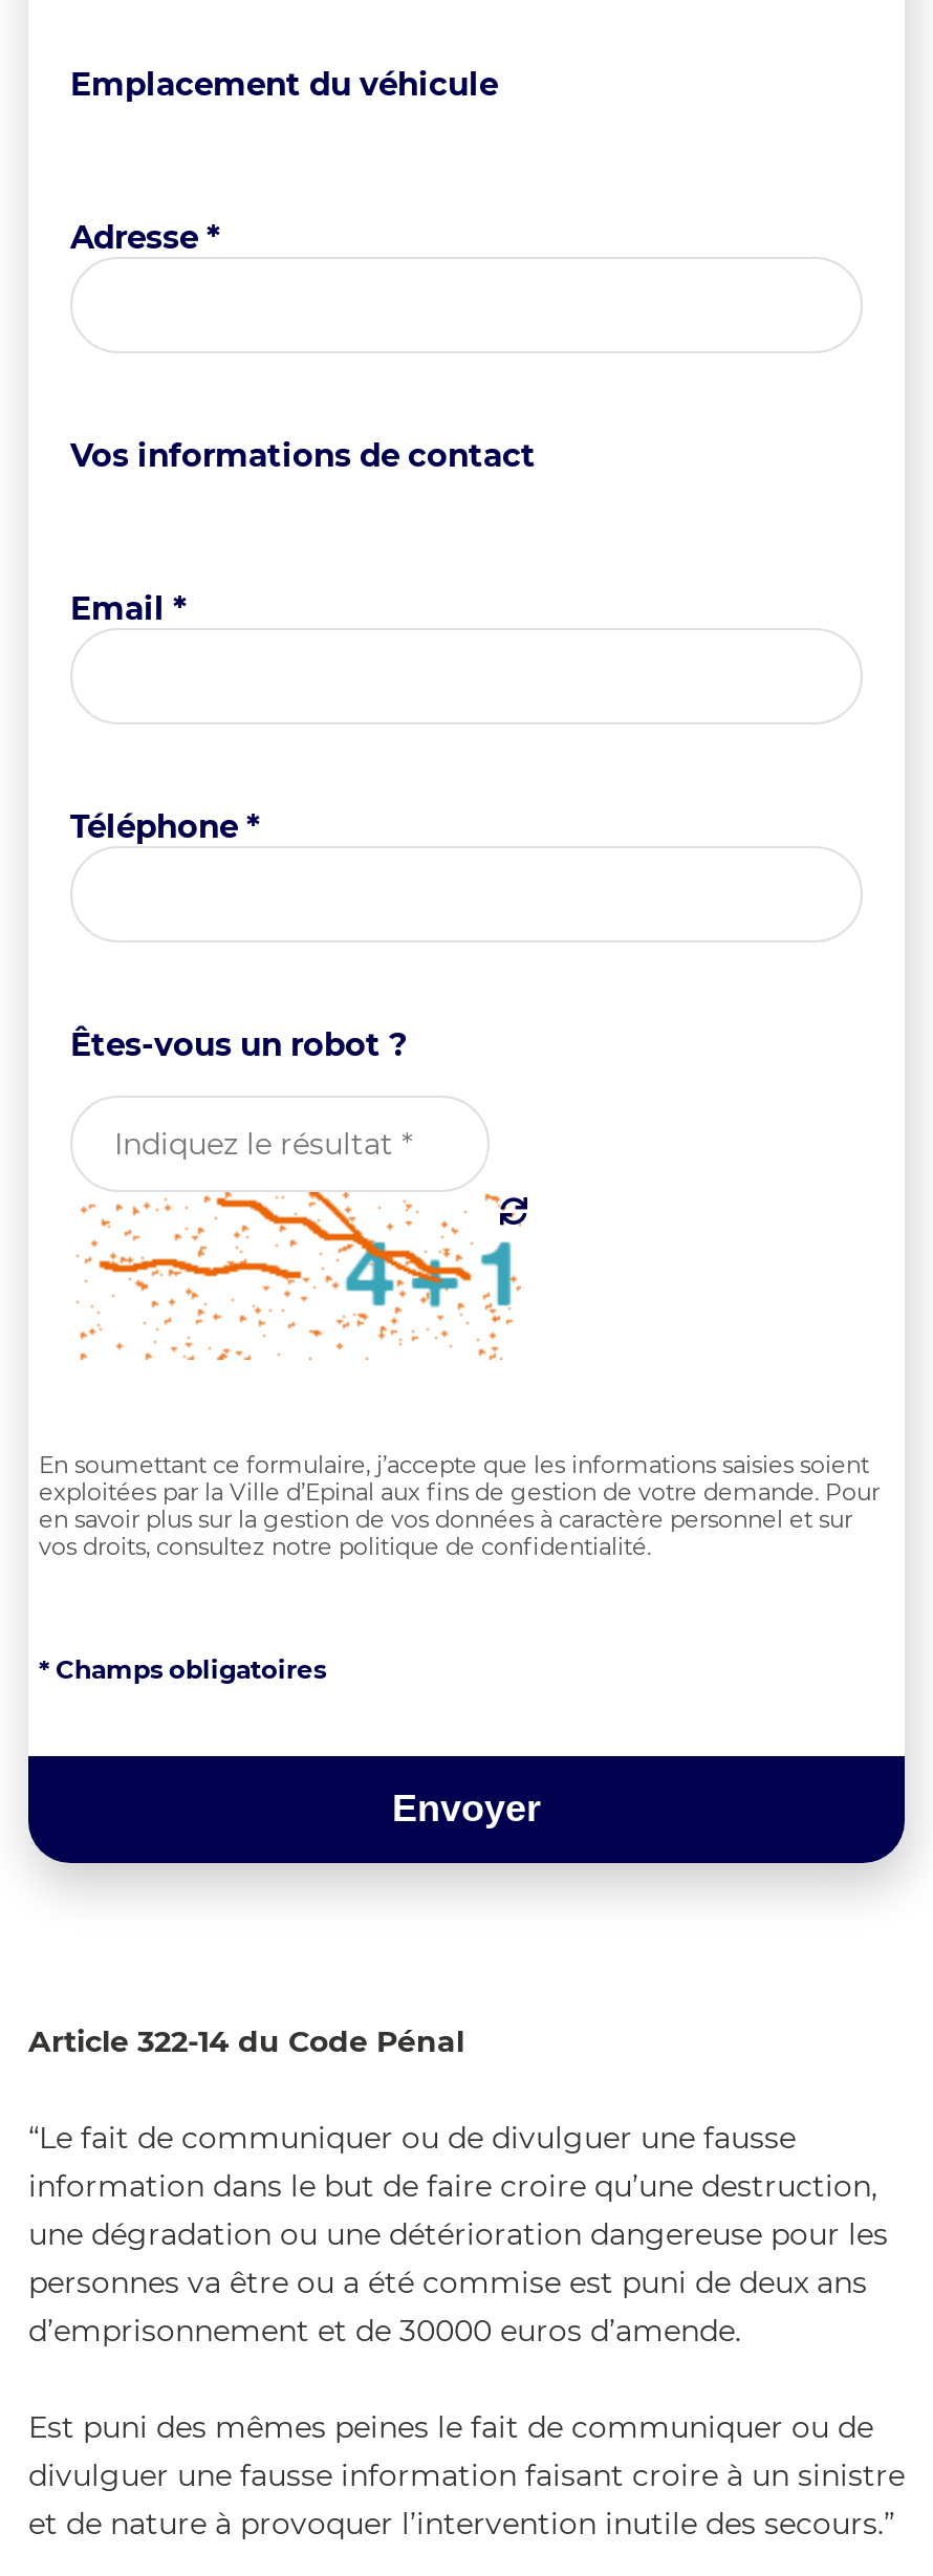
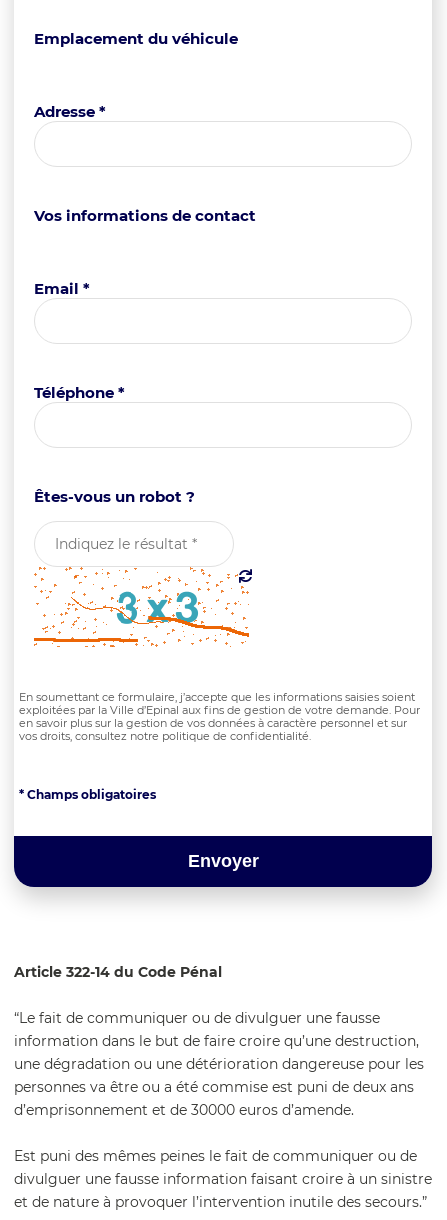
- [image]
+ [image]
